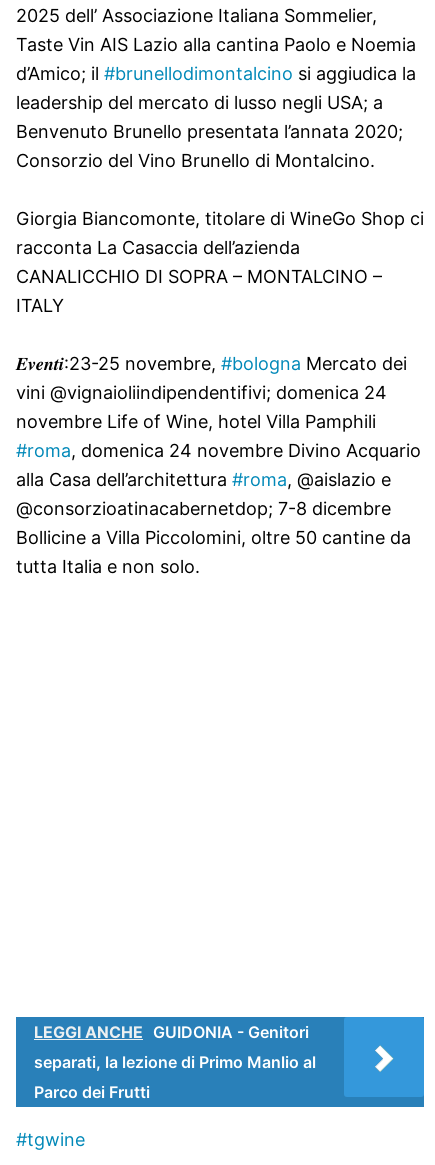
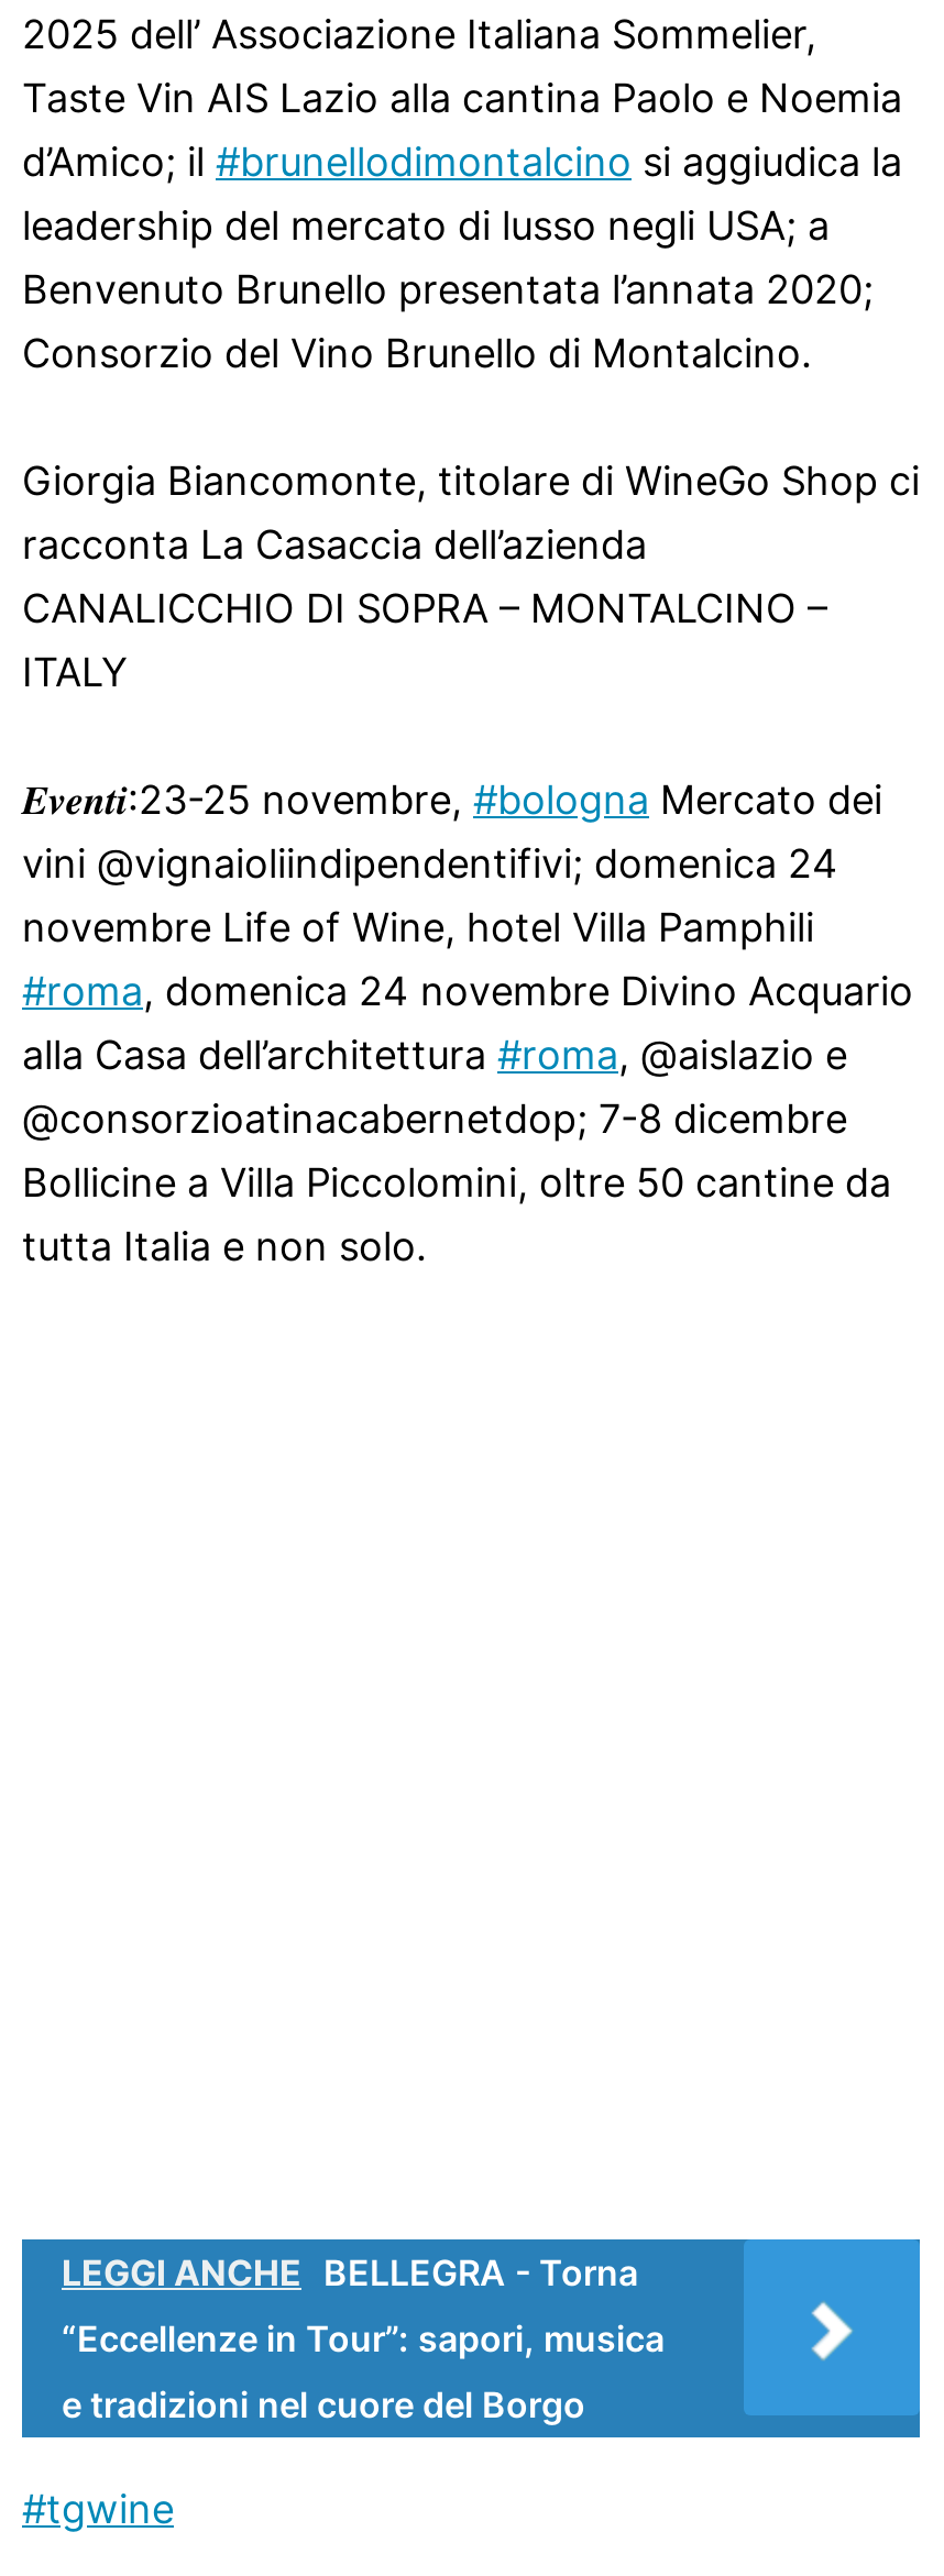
- LEGGI ANCHE GUIDONIA - Genitori
+ LEGGI ANCHE BELLEGRA - Torna

- separati, la lezione di Primo Manlio al
+ “Eccellenze in Tour”: sapori, musica

- Parco dei Frutti
+ e tradizioni nel cuore del Borgo
